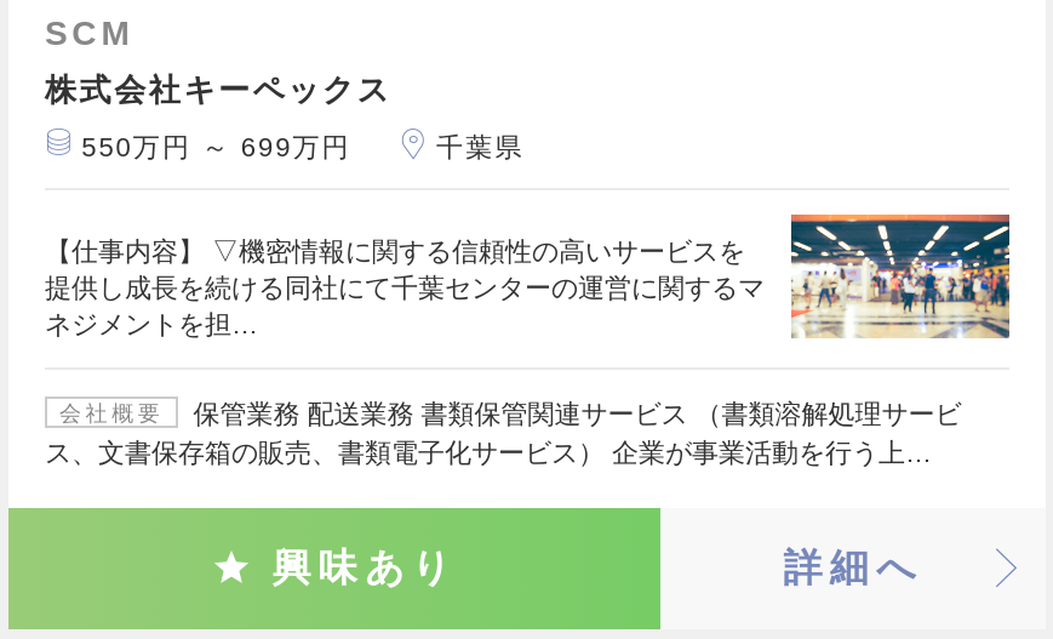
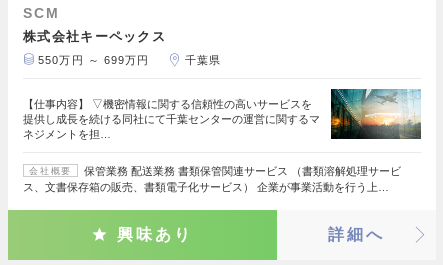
- [image]
+ [image]
